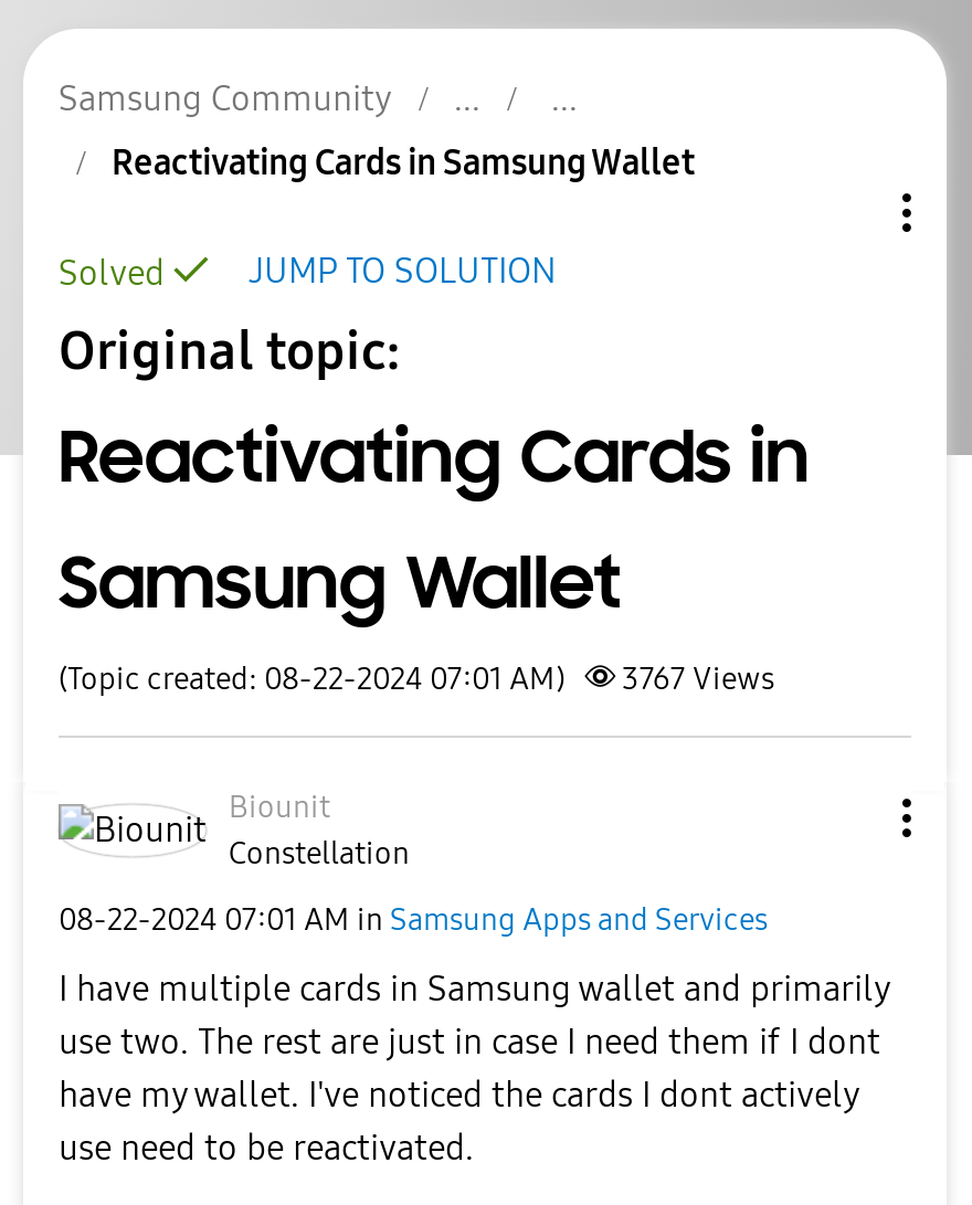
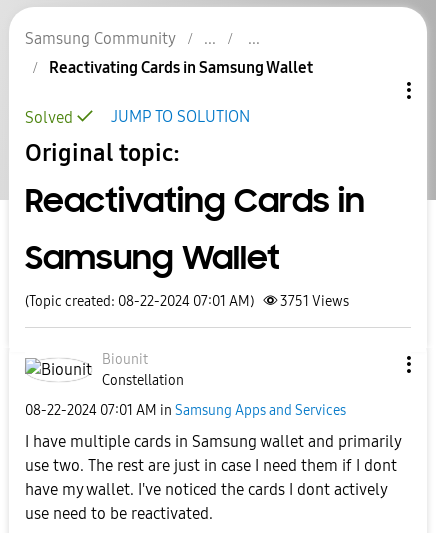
- (Topic created: 08-22-2024 07:01 AM) 3767 Views
+ (Topic created: 08-22-2024 07:01 AM) 3751 Views
